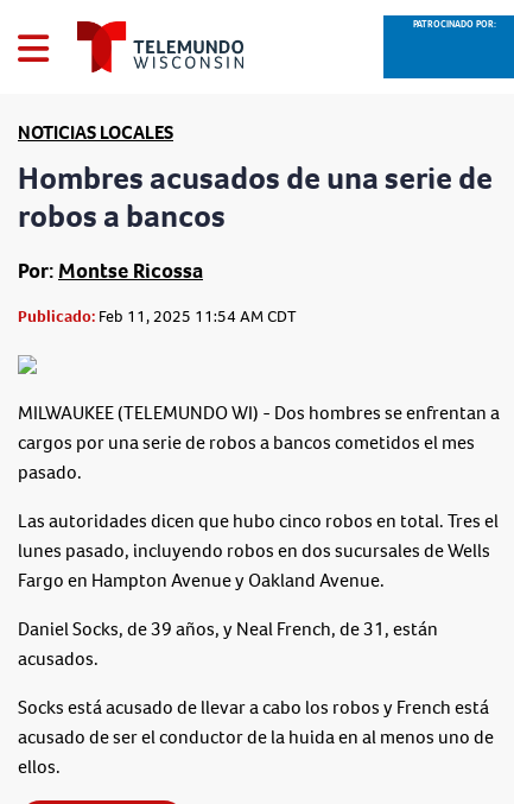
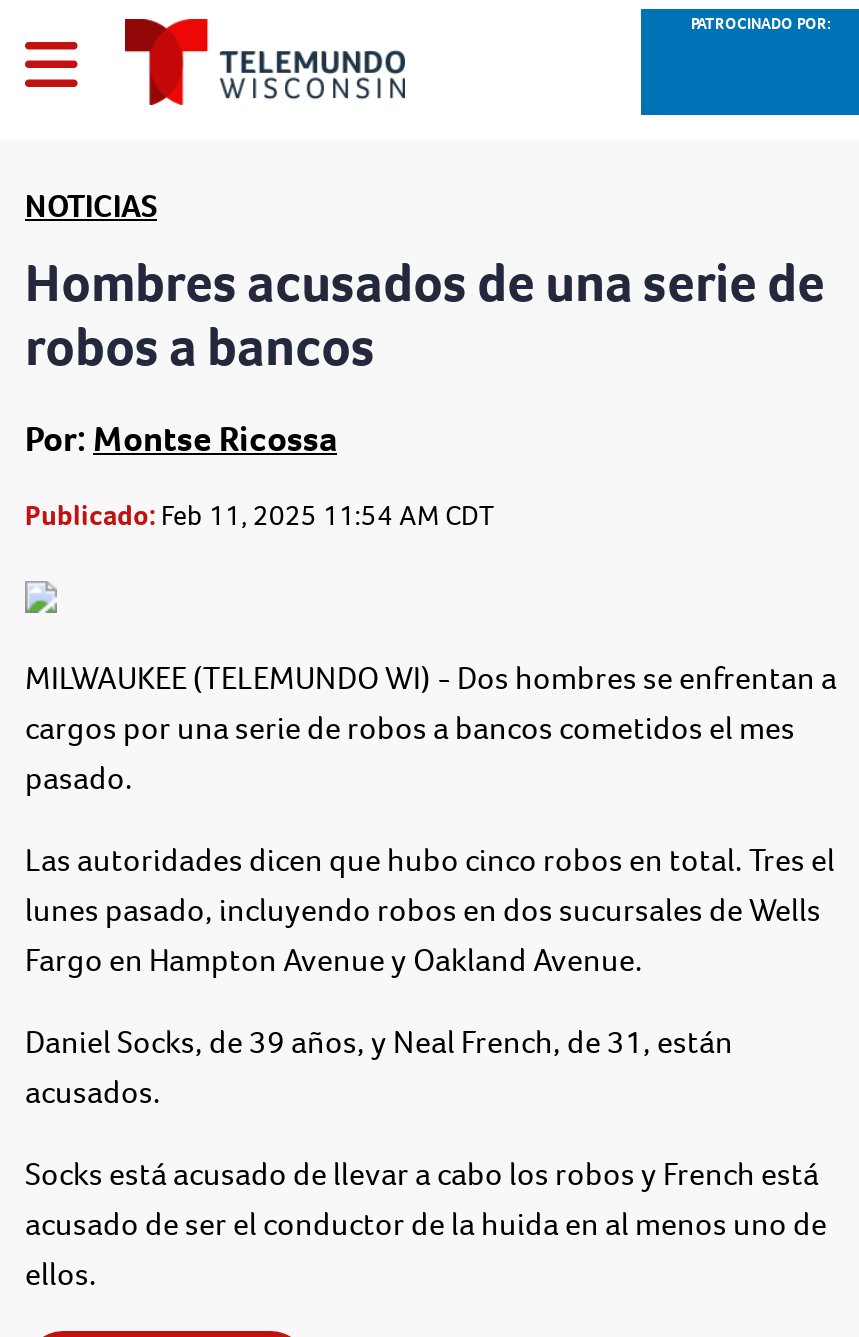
- NOTICIAS LOCALES
+ NOTICIAS
